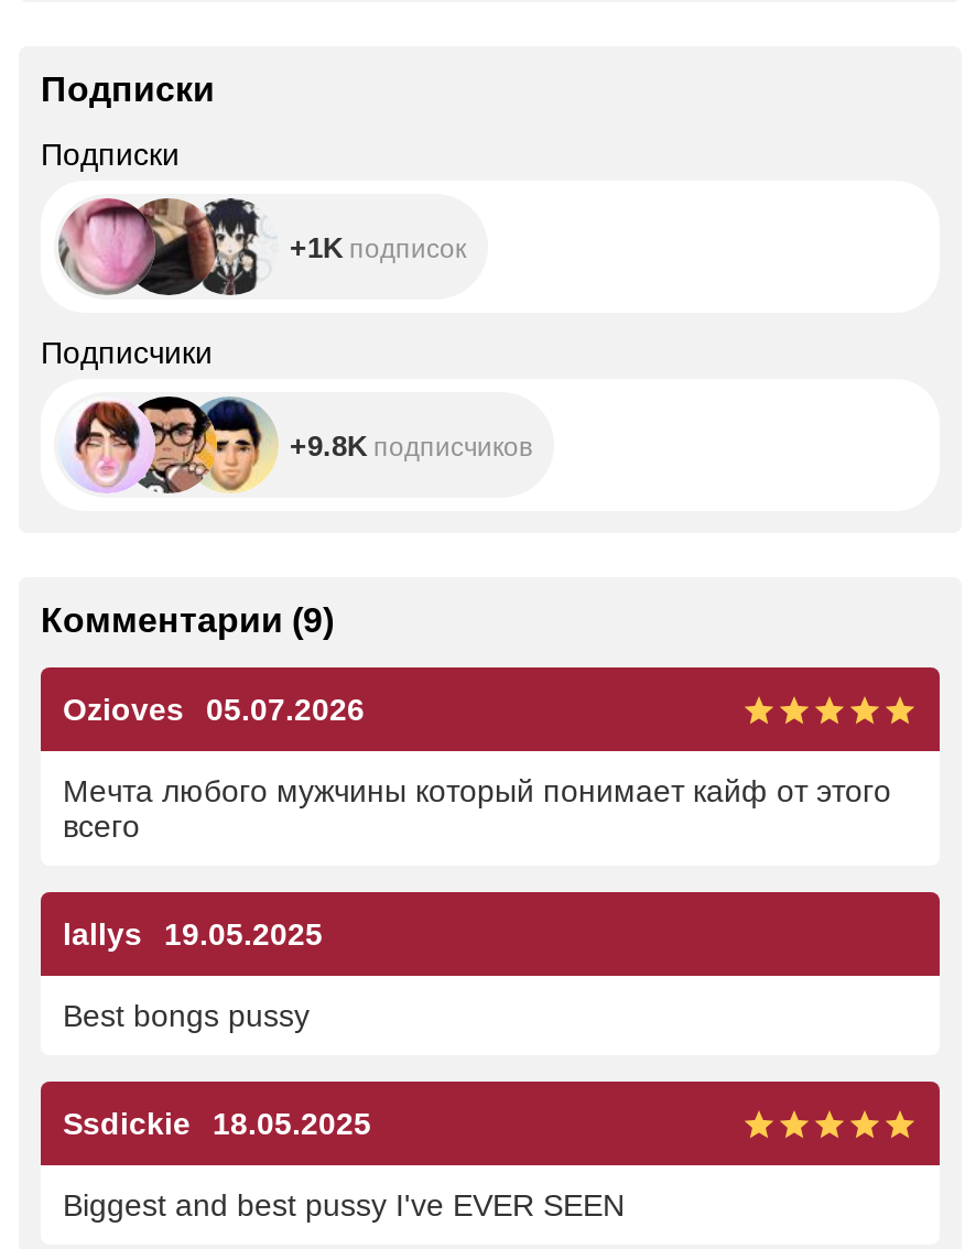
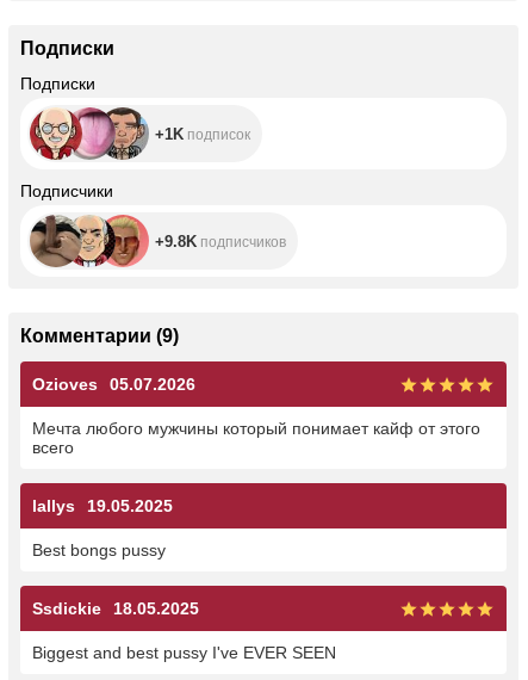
- [image]
+ [image]

- [image]
+ [image]
